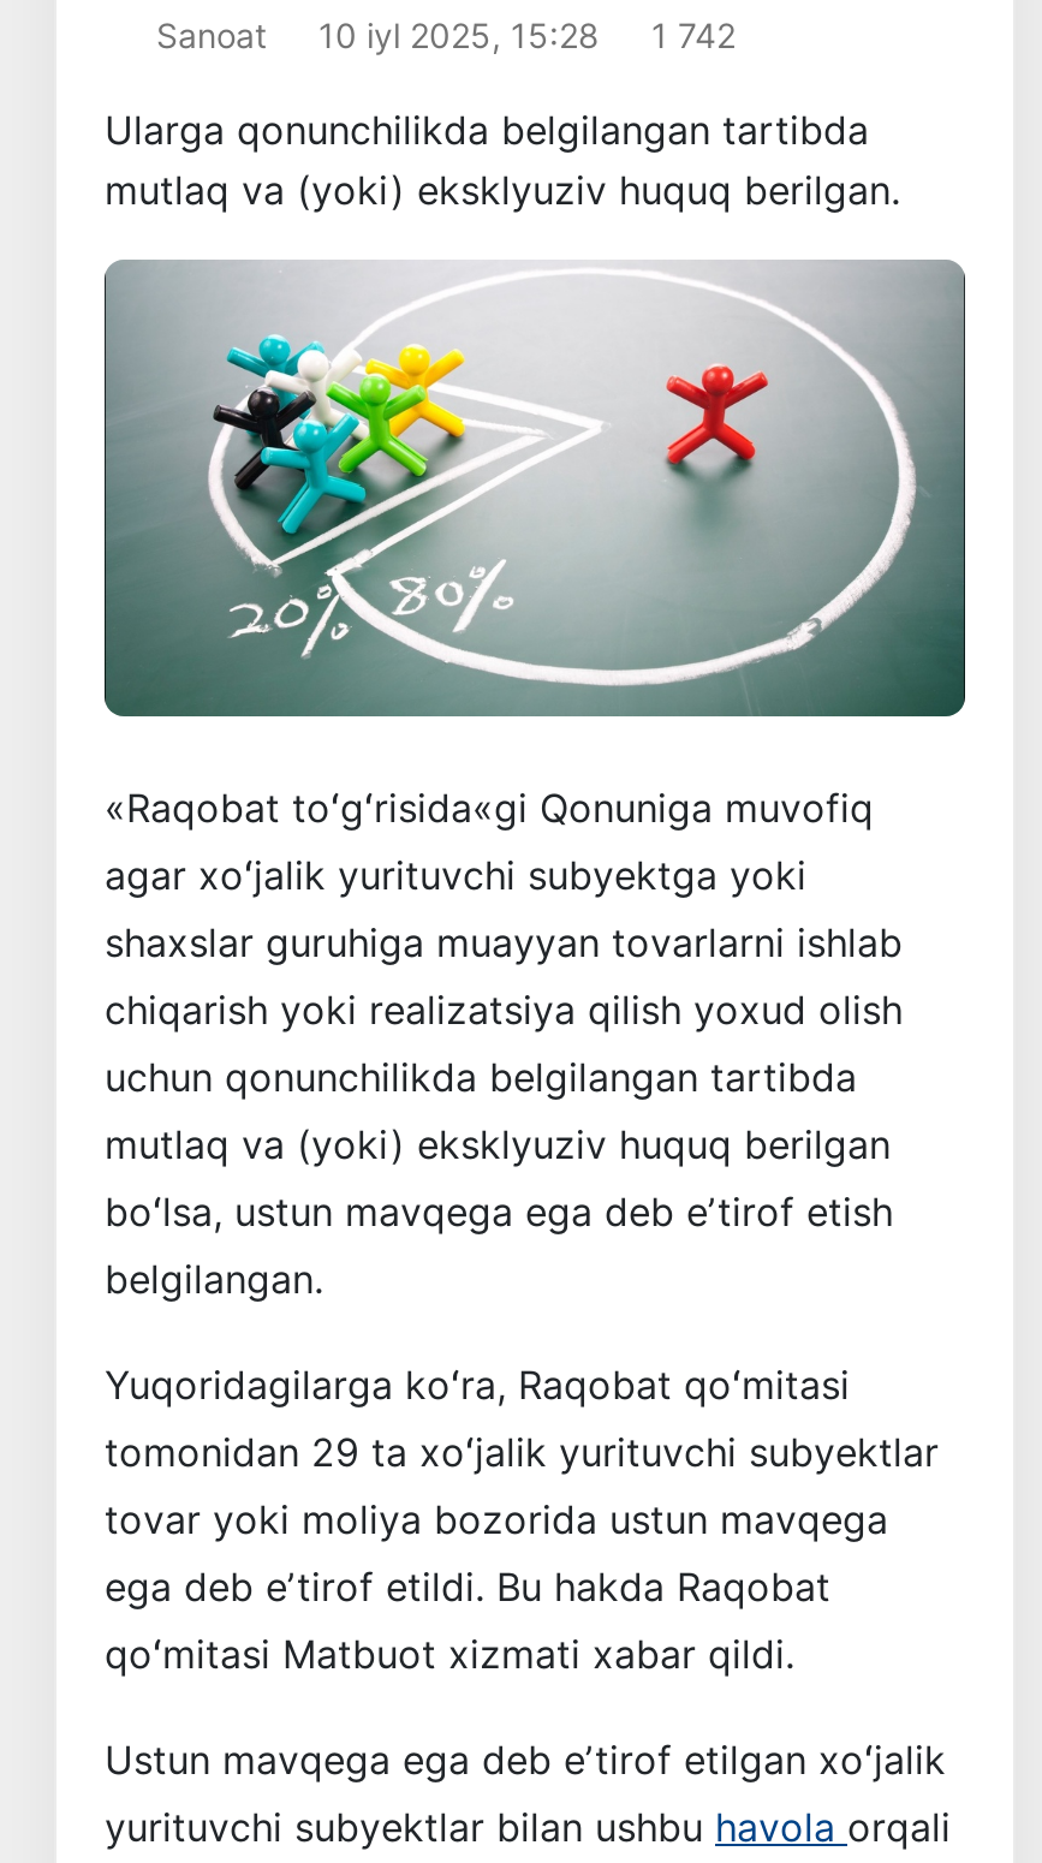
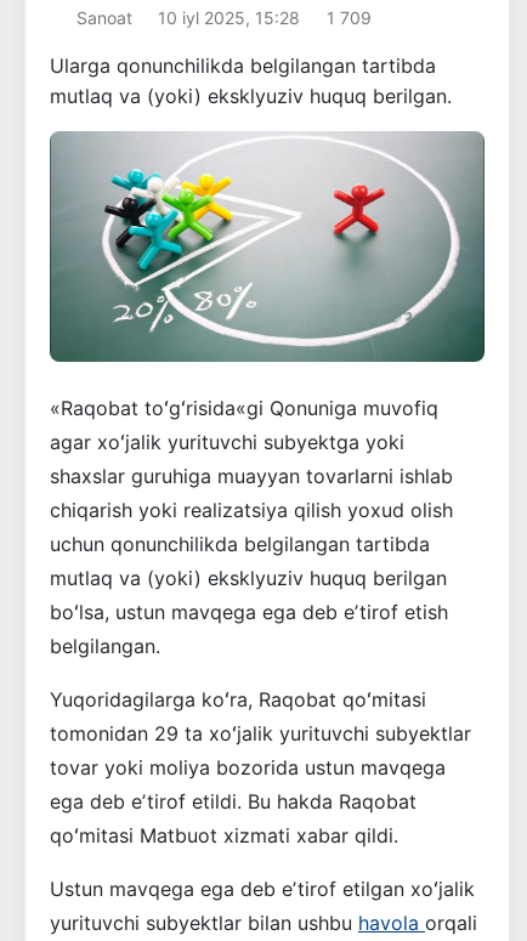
- Sanoat 10 iyl 2025, 15:28 1 742
+ Sanoat 10 iyl 2025, 15:28 1 709
